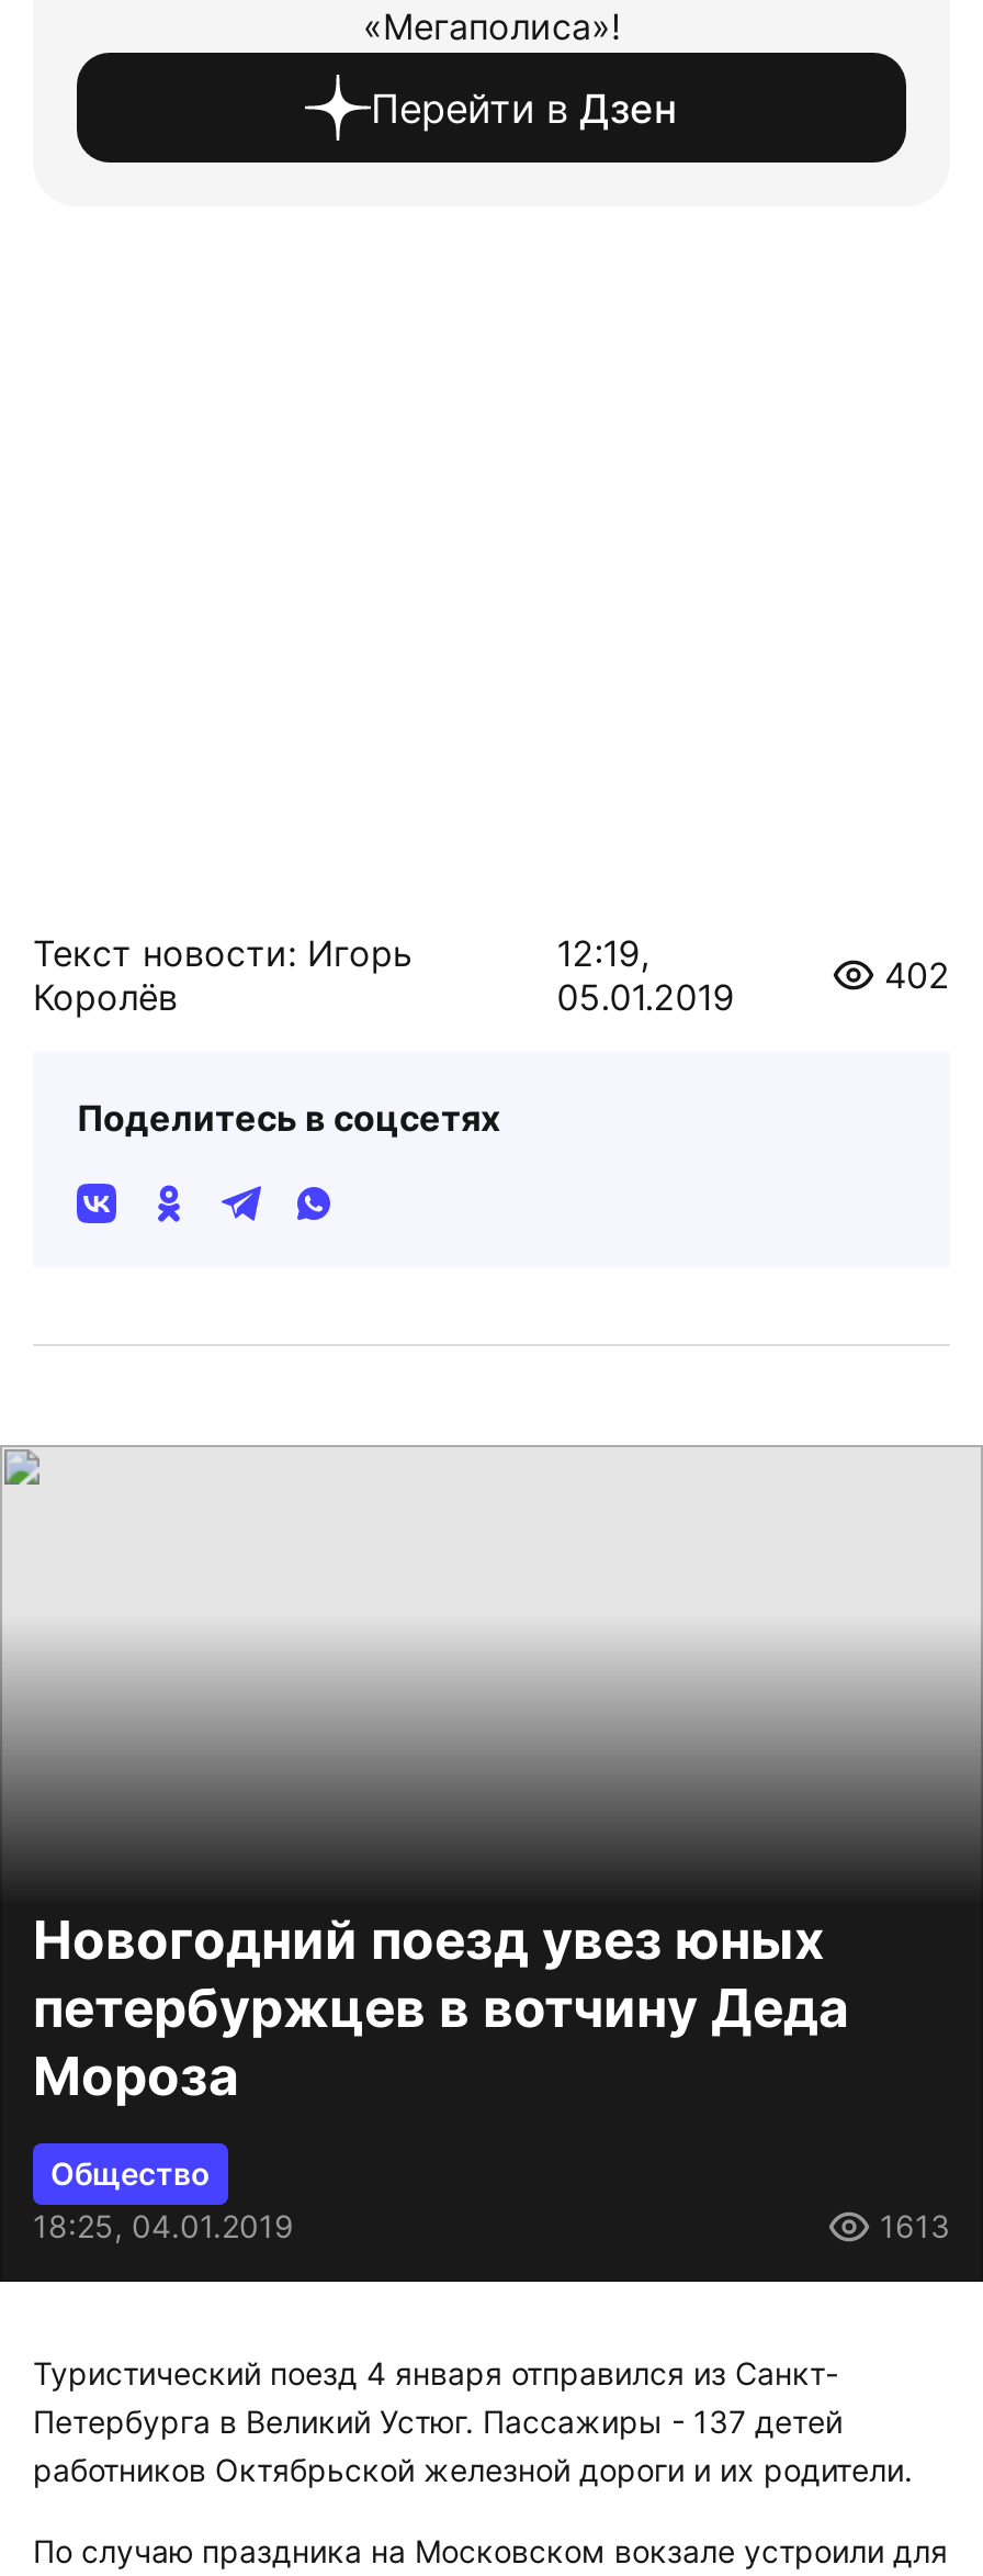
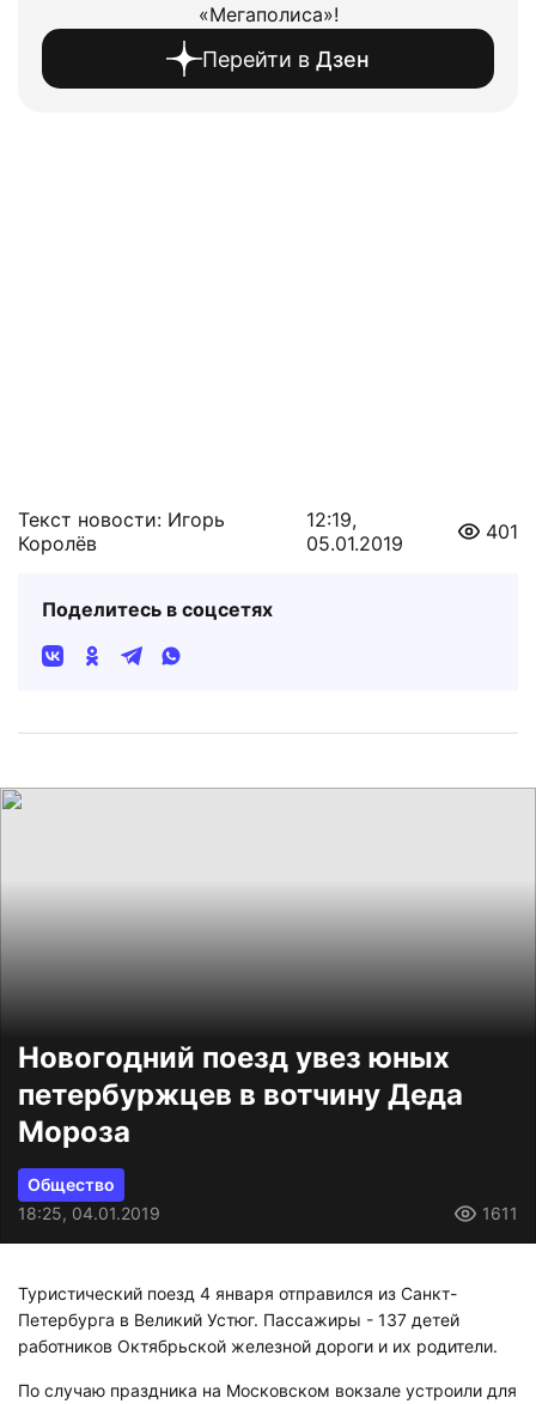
- 402
+ 401

- 1613
+ 1611
